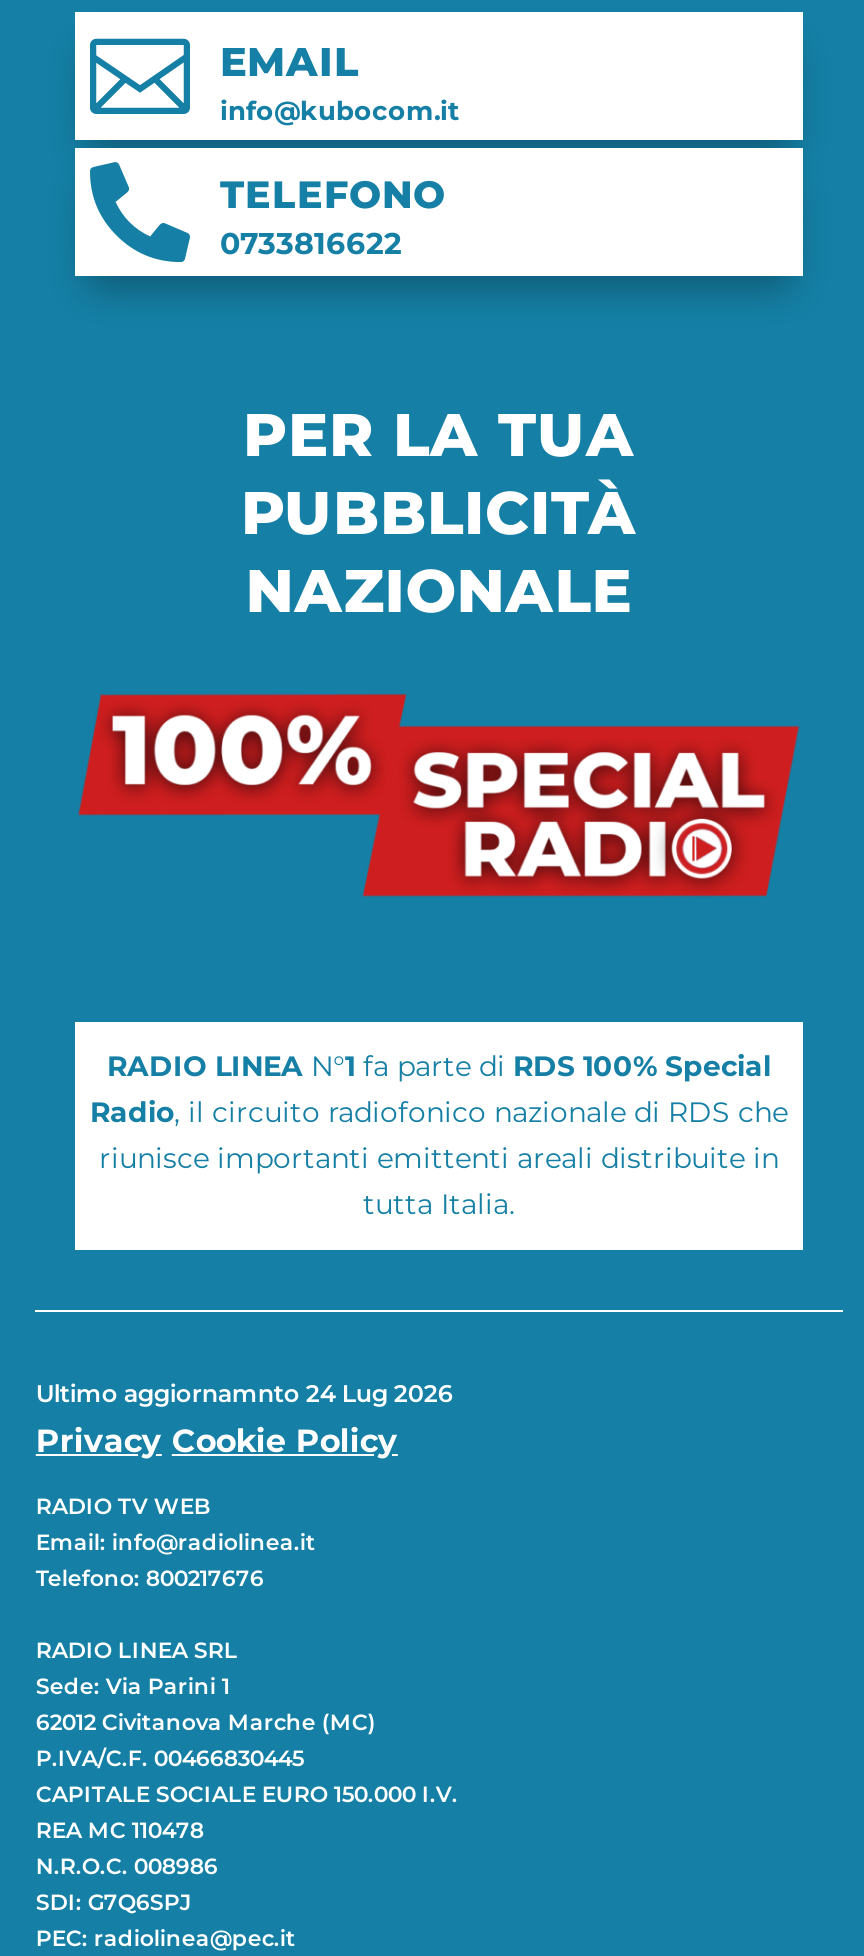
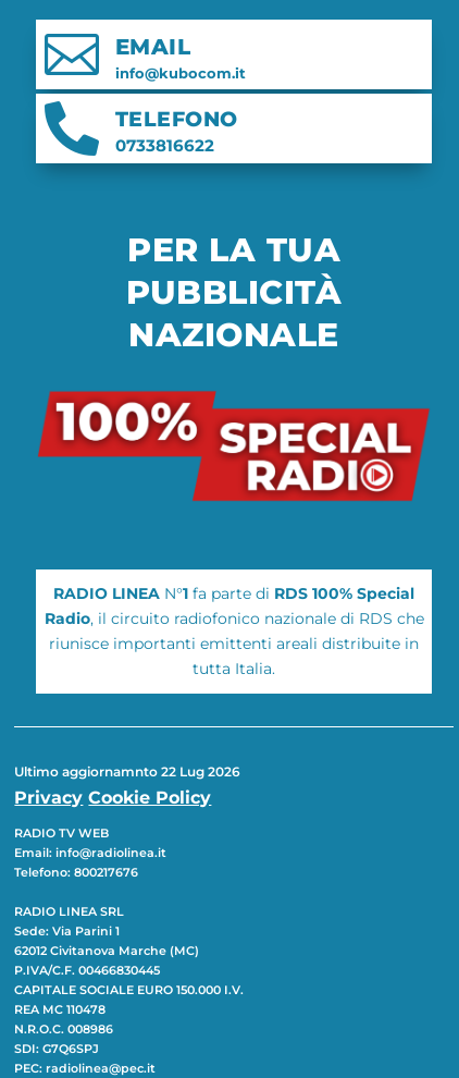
- Ultimo aggiornamnto 24 Lug 2026
+ Ultimo aggiornamnto 22 Lug 2026
